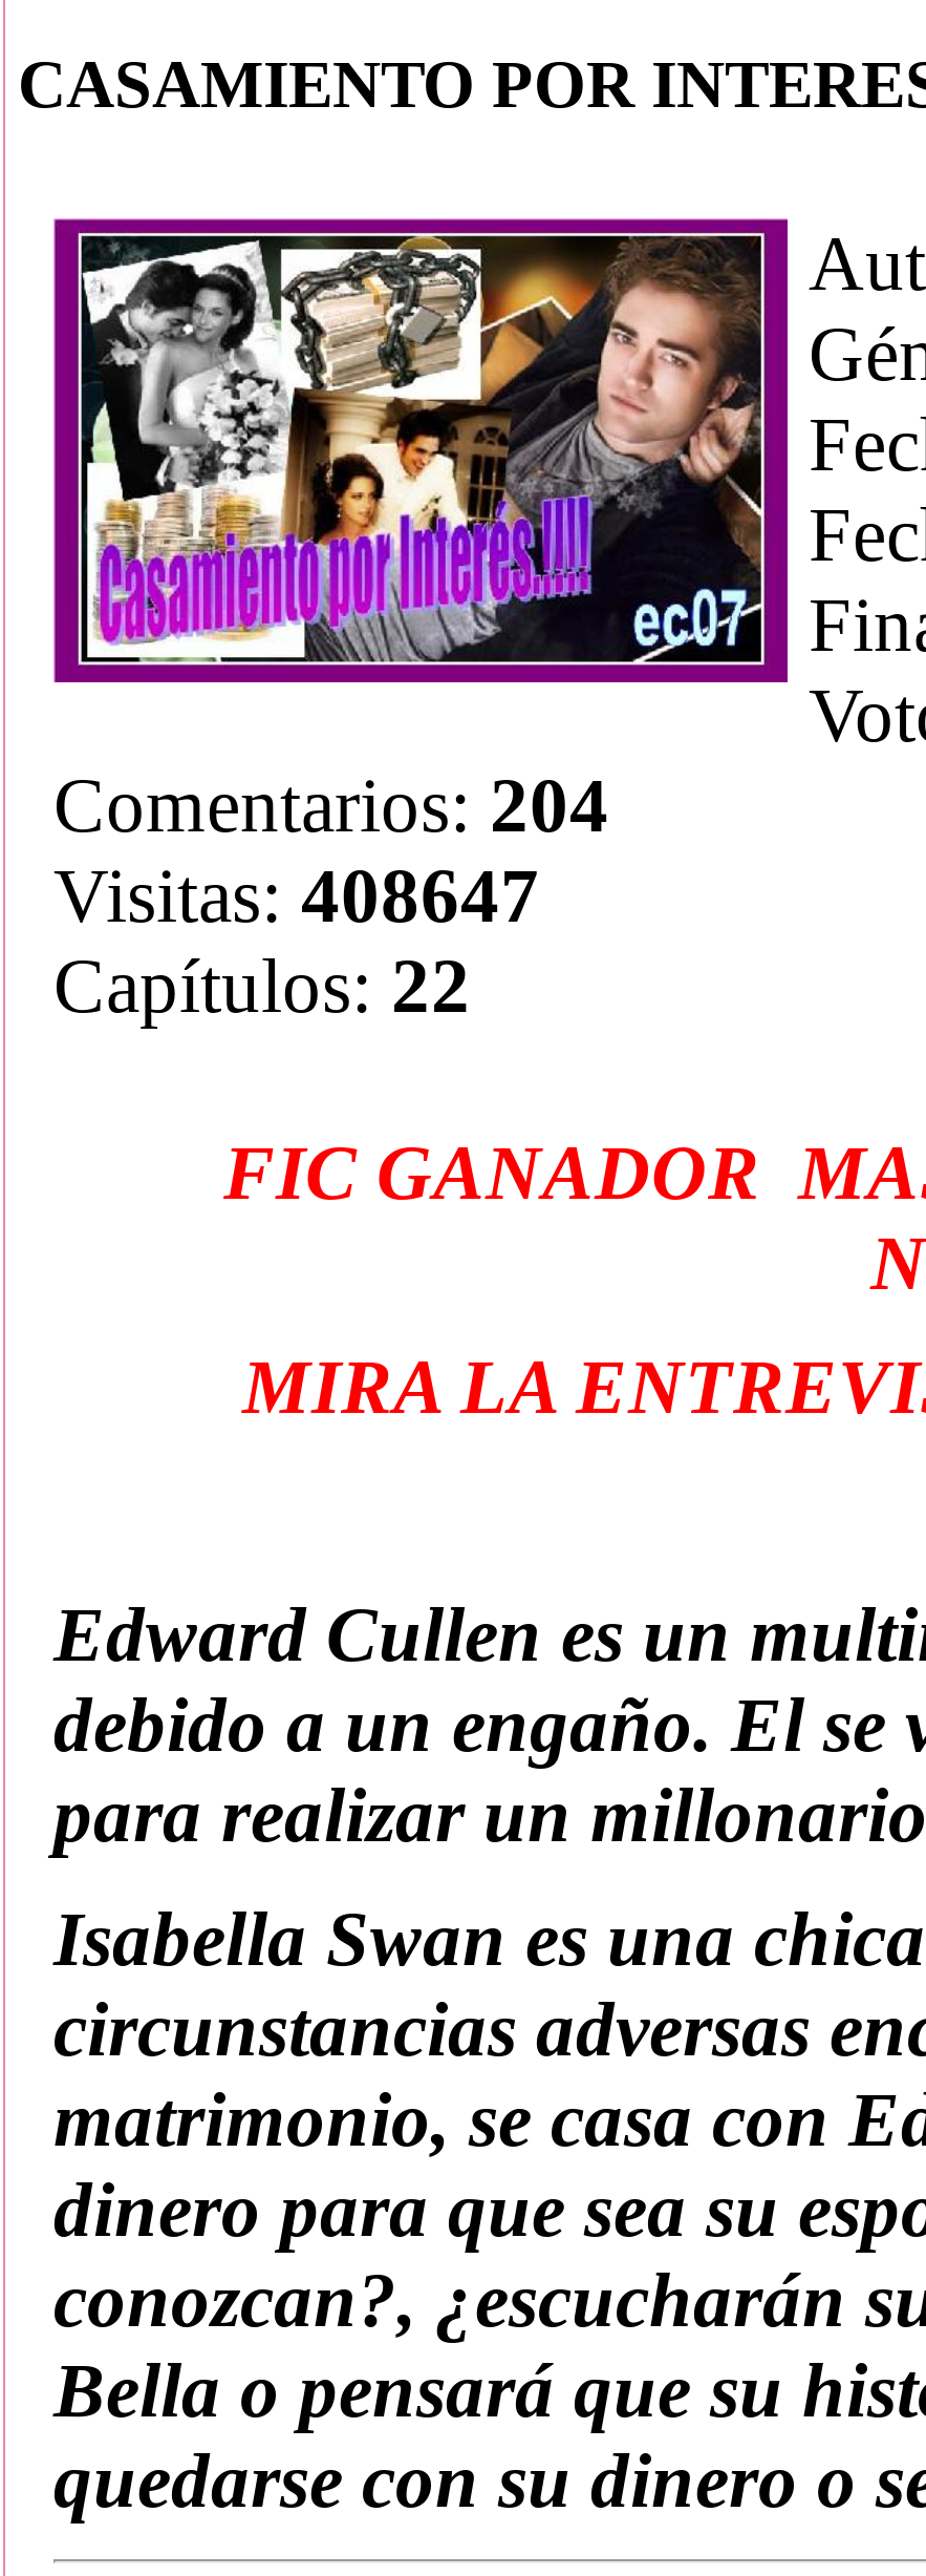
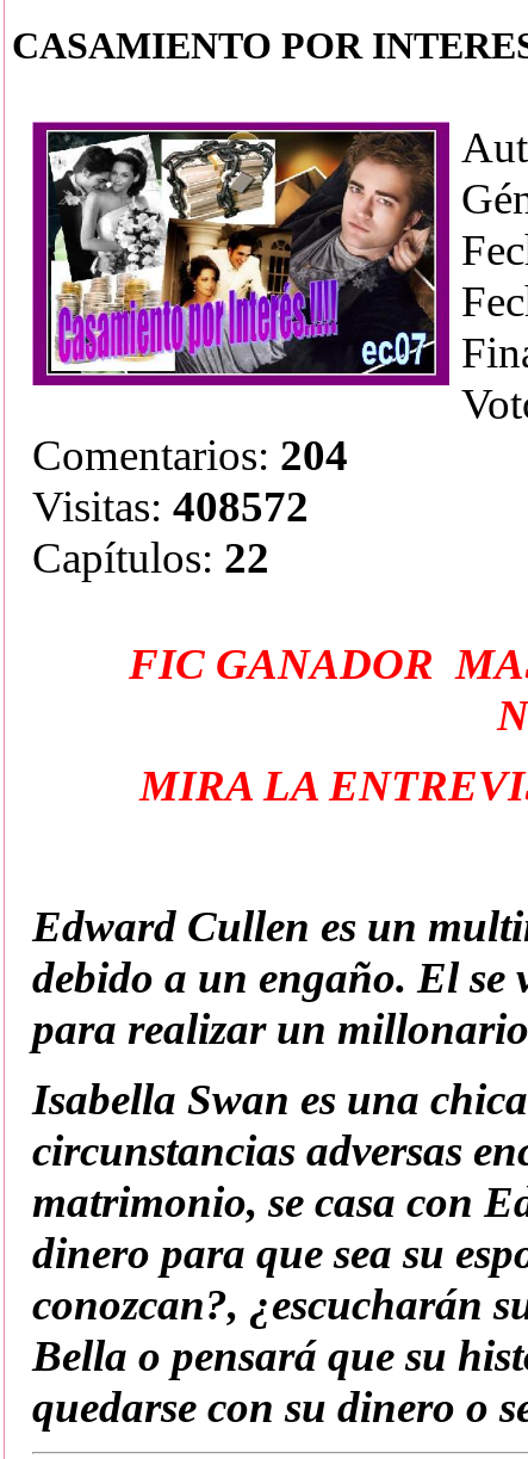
- Visitas: 408647
+ Visitas: 408572
